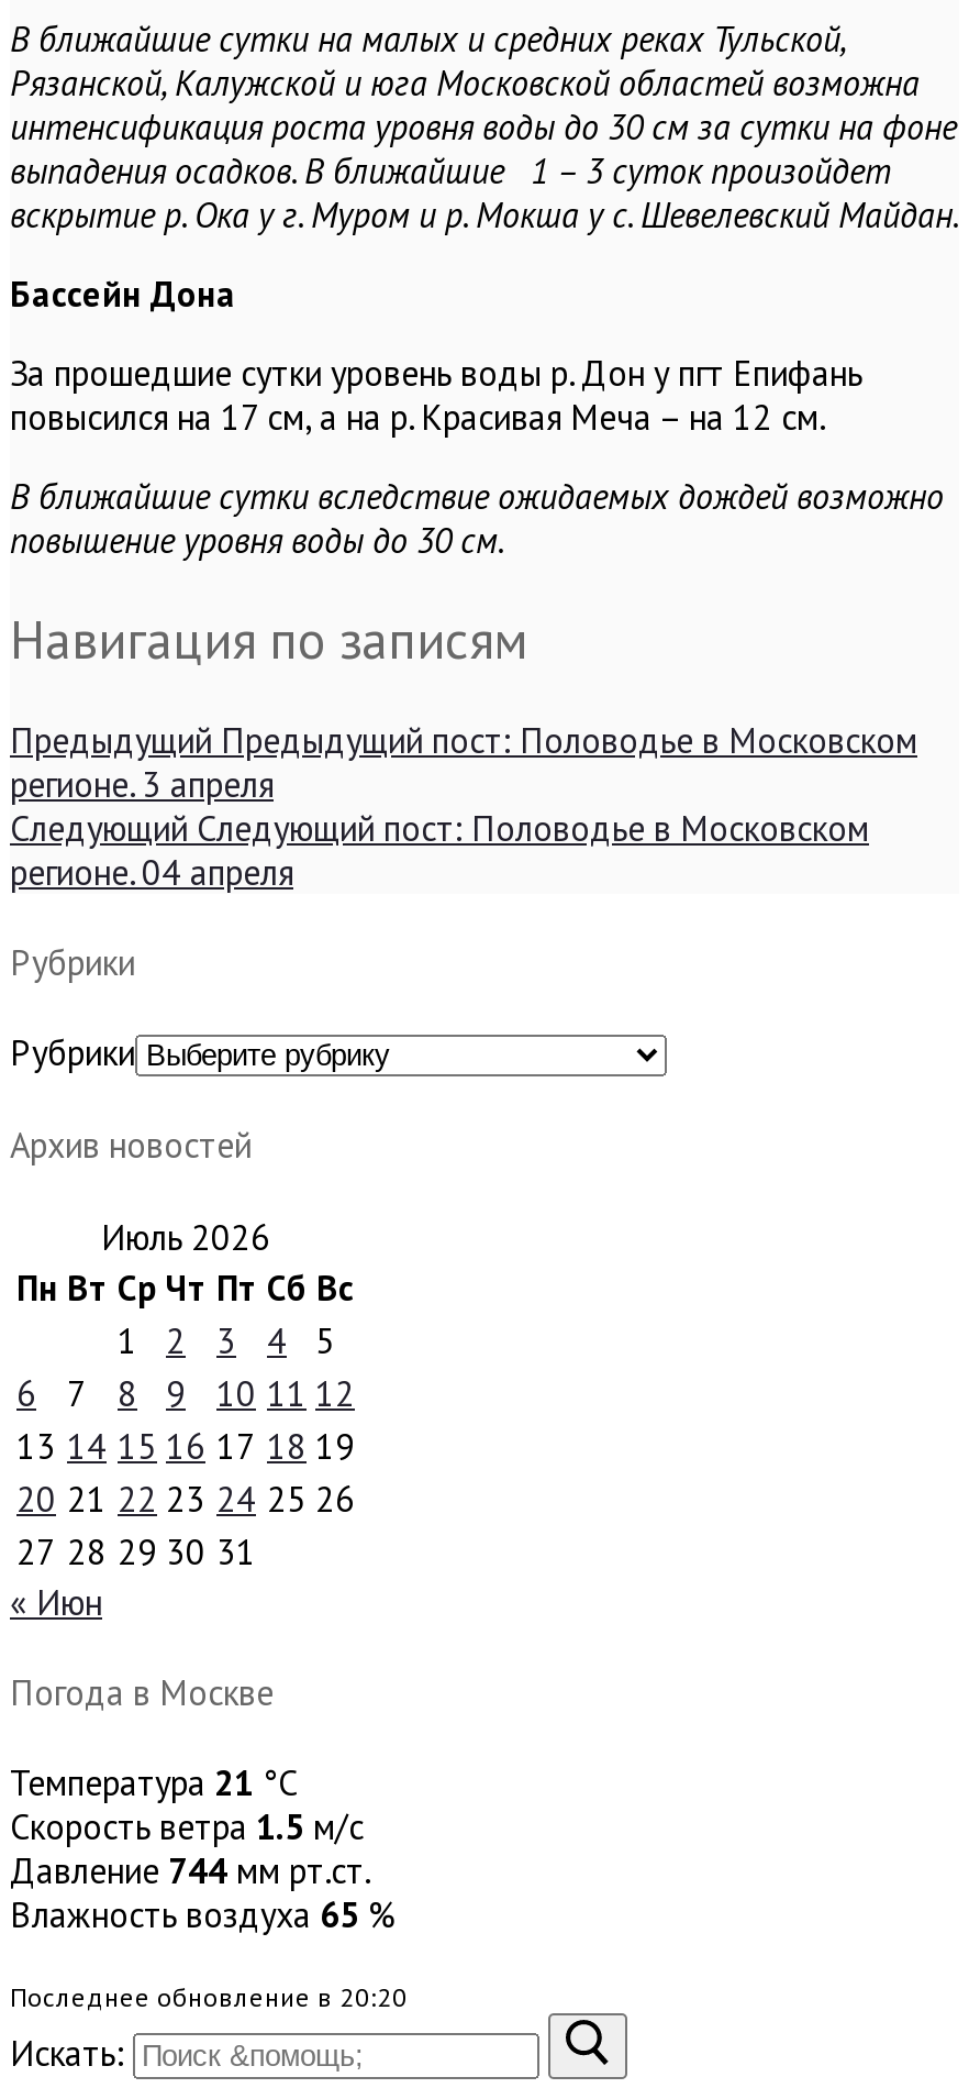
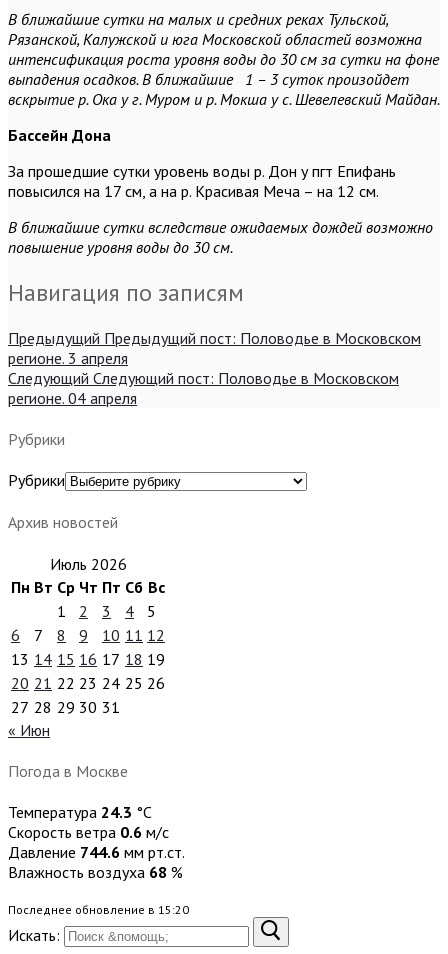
- Температура 21 °С
+ Температура 24.3 °С

- Скорость ветра 1.5 м/с
+ Скорость ветра 0.6 м/с

- Давление 744 мм рт.ст.
+ Давление 744.6 мм рт.ст.

- Влажность воздуха 65%
+ Влажность воздуха 68%

- Последнее обновление в 20:20
+ Последнее обновление в 15:20
